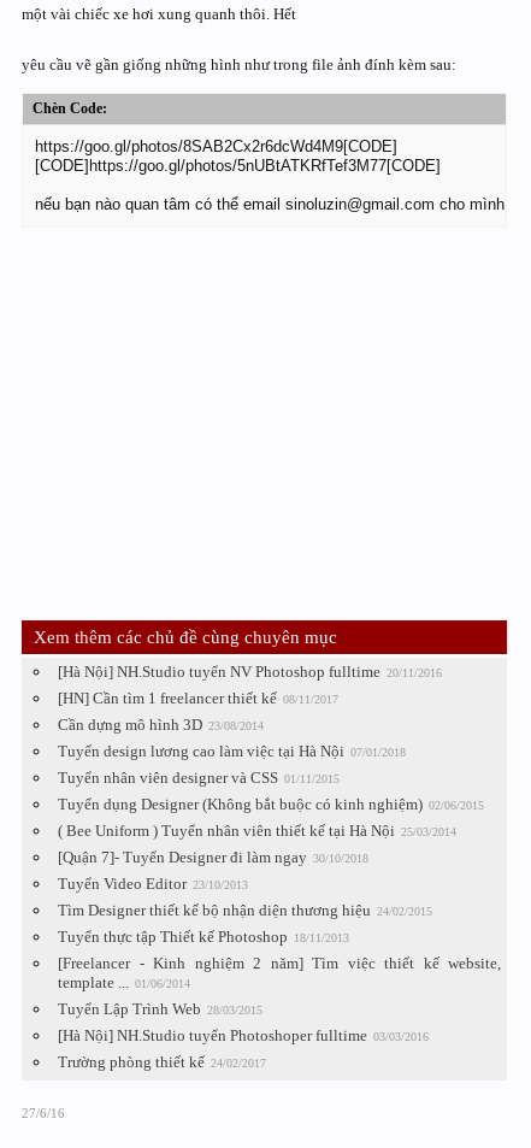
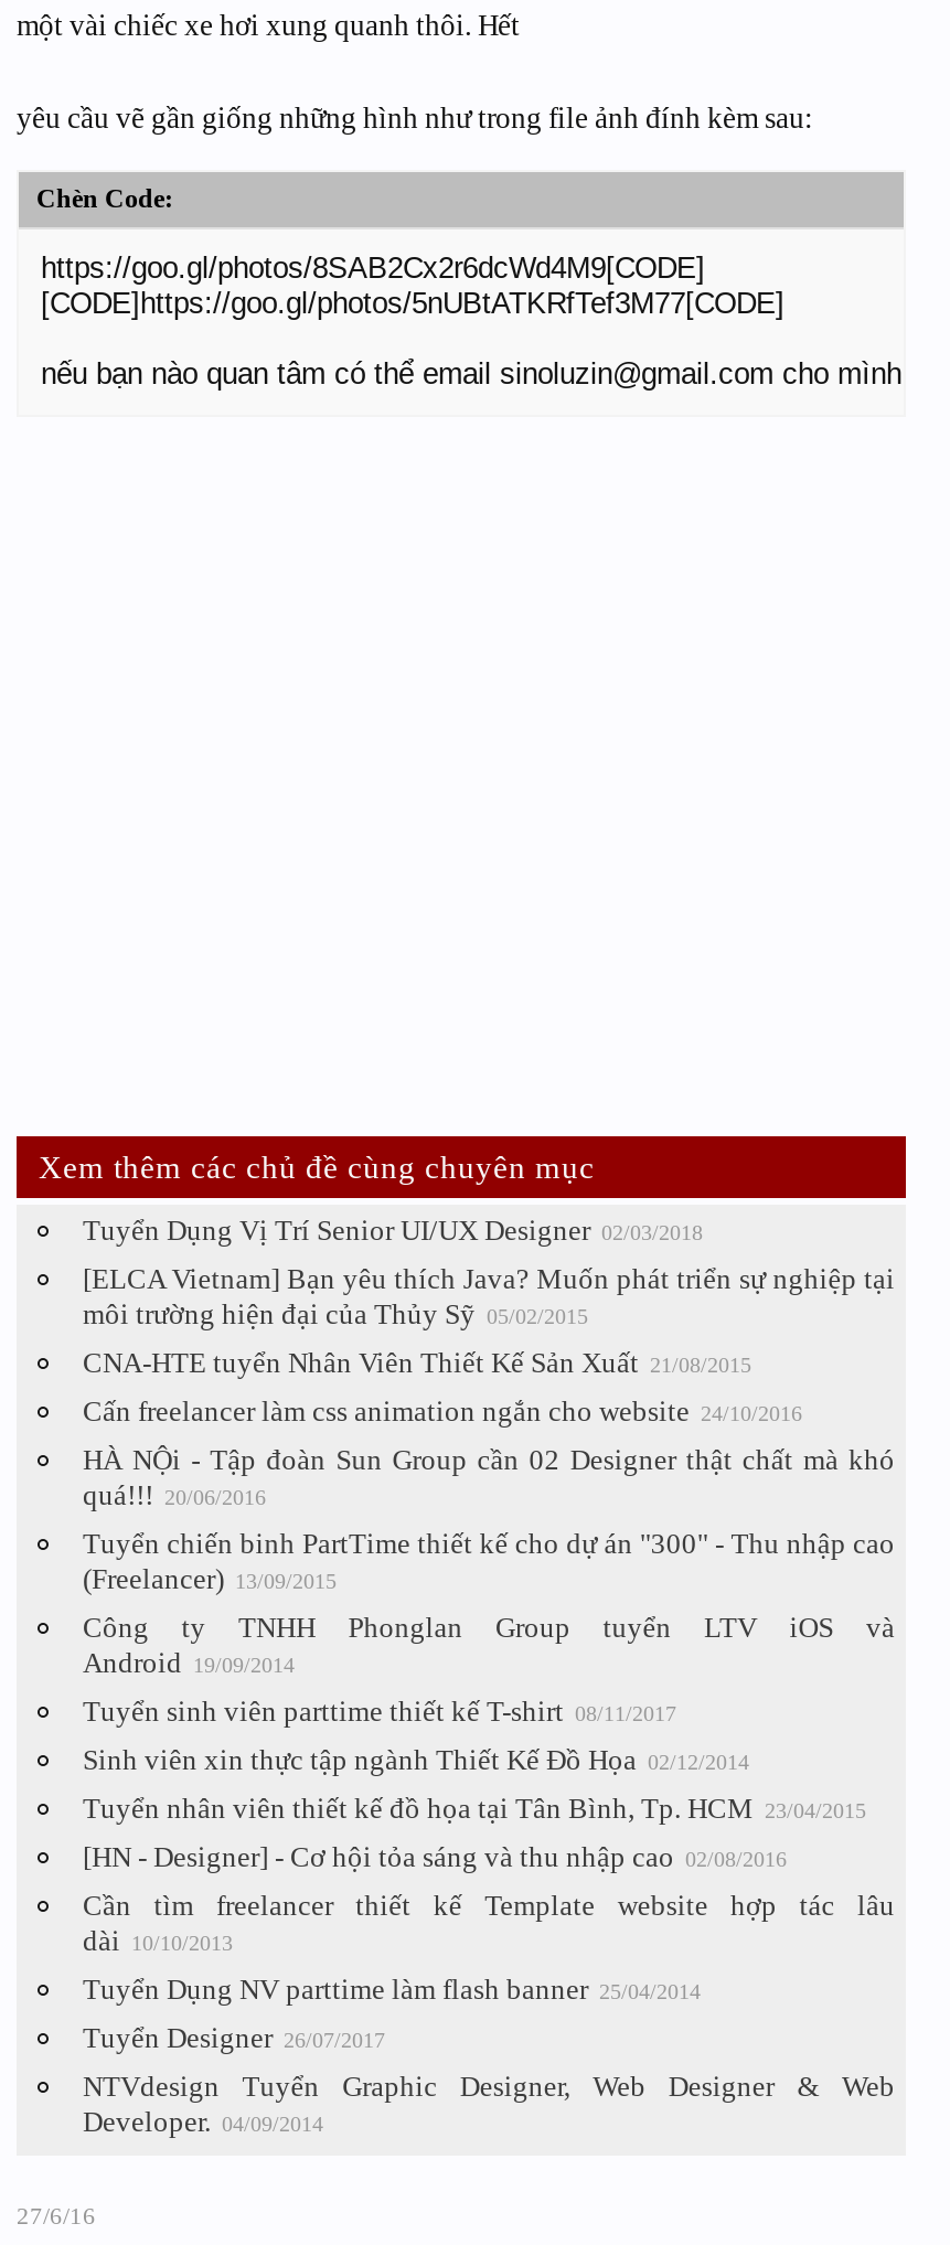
- [Hà Nội] NH.Studio tuyển NV Photoshop fulltime 20/11/2016
+ Tuyển Dụng Vị Trí Senior UI/UX Designer 02/03/2018

- [HN] Cần tìm 1 freelancer thiết kế 08/11/2017
+ [ELCA Vietnam] Bạn yêu thích Java? Muốn phát triển sự nghiệp tại
+ môi trường hiện đại của Thủy Sỹ 05/02/2015

- Cần dựng mô hình 3D 23/08/2014
+ CNA-HTE tuyển Nhân Viên Thiết Kế Sản Xuất 21/08/2015

- Tuyển design lương cao làm việc tại Hà Nội 07/01/2018
+ Cấn freelancer làm css animation ngắn cho website 24/10/2016

- Tuyển nhân viên designer và CSS 01/11/2015
+ HÀ NỘi - Tập đoàn Sun Group cần 02 Designer thật chất mà khó
+ quá!!! 20/06/2016

- Tuyển dụng Designer (Không bắt buộc có kinh nghiệm) 02/06/2015
+ Tuyển chiến binh PartTime thiết kế cho dự án "300" - Thu nhập cao
+ (Freelancer) 13/09/2015

- ( Bee Uniform ) Tuyển nhân viên thiết kế tại Hà Nội 25/03/2014
+ Công ty TNHH Phonglan Group tuyển LTV iOS và
+ Android 19/09/2014

- [Quận 7]- Tuyển Designer đi làm ngay 30/10/2018
+ Tuyển sinh viên parttime thiết kế T-shirt 08/11/2017

- Tuyển Video Editor 23/10/2013
+ Sinh viên xin thực tập ngành Thiết Kế Đồ Họa 02/12/2014

- Tìm Designer thiết kế bộ nhận diện thương hiệu 24/02/2015
+ Tuyển nhân viên thiết kế đồ họa tại Tân Bình, Tp. HCM 23/04/2015

- Tuyển thực tập Thiết kế Photoshop 18/11/2013
+ [HN - Designer] - Cơ hội tỏa sáng và thu nhập cao 02/08/2016

- [Freelancer - Kinh nghiệm 2 năm] Tìm việc thiết kế website,
- template ... 01/06/2014
+ Cần tìm freelancer thiết kế Template website hợp tác lâu
+ dài 10/10/2013

- Tuyển Lập Trình Web 28/03/2015
+ Tuyển Dụng NV parttime làm flash banner 25/04/2014

- [Hà Nội] NH.Studio tuyển Photoshoper fulltime 03/03/2016
+ Tuyển Designer 26/07/2017

- Trường phòng thiết kế 24/02/2017
+ NTVdesign Tuyển Graphic Designer, Web Designer & Web
+ Developer. 04/09/2014
